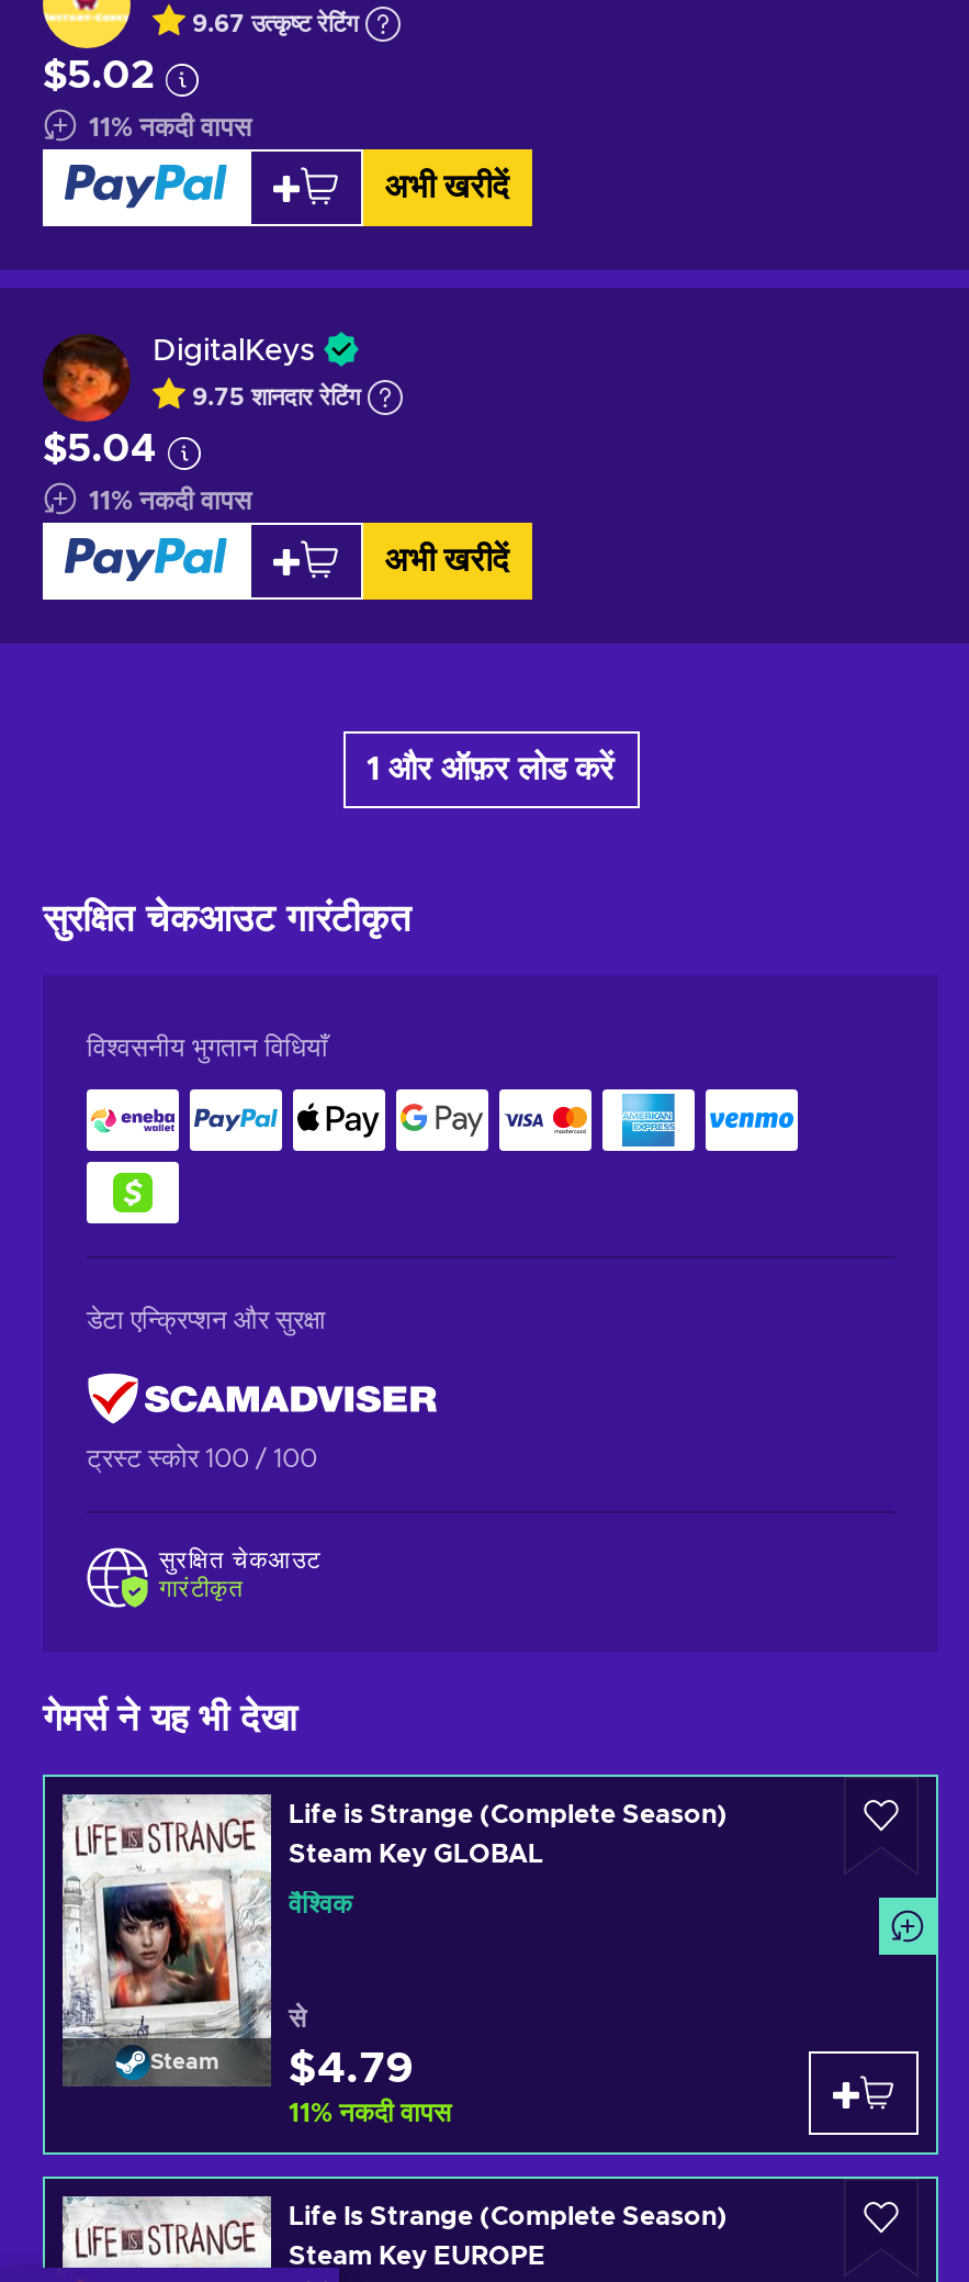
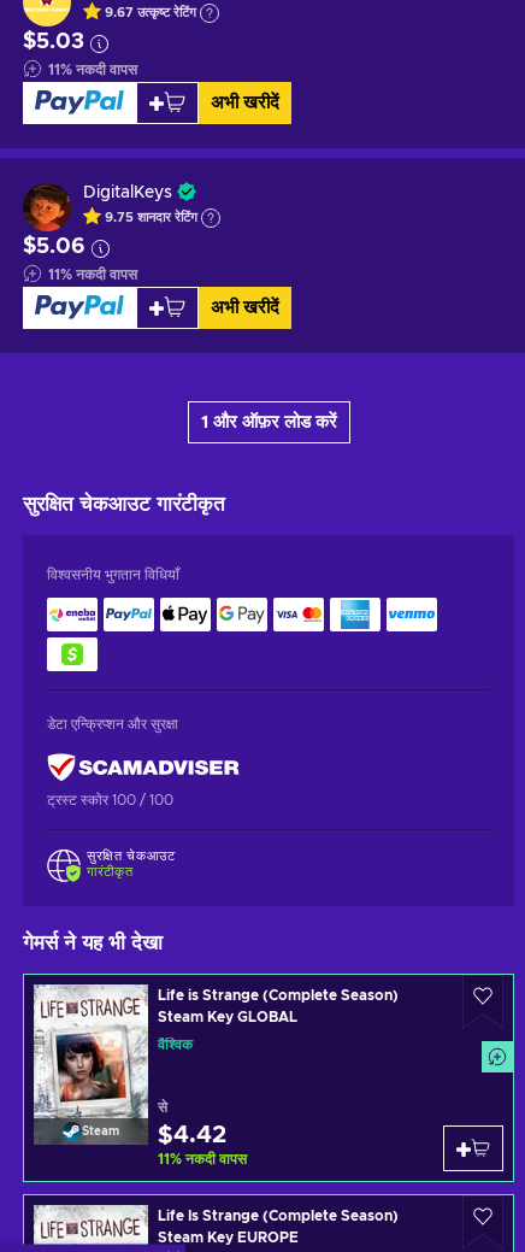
- $5.02
+ $5.03

- $5.04
+ $5.06

- $4.79
+ $4.42
